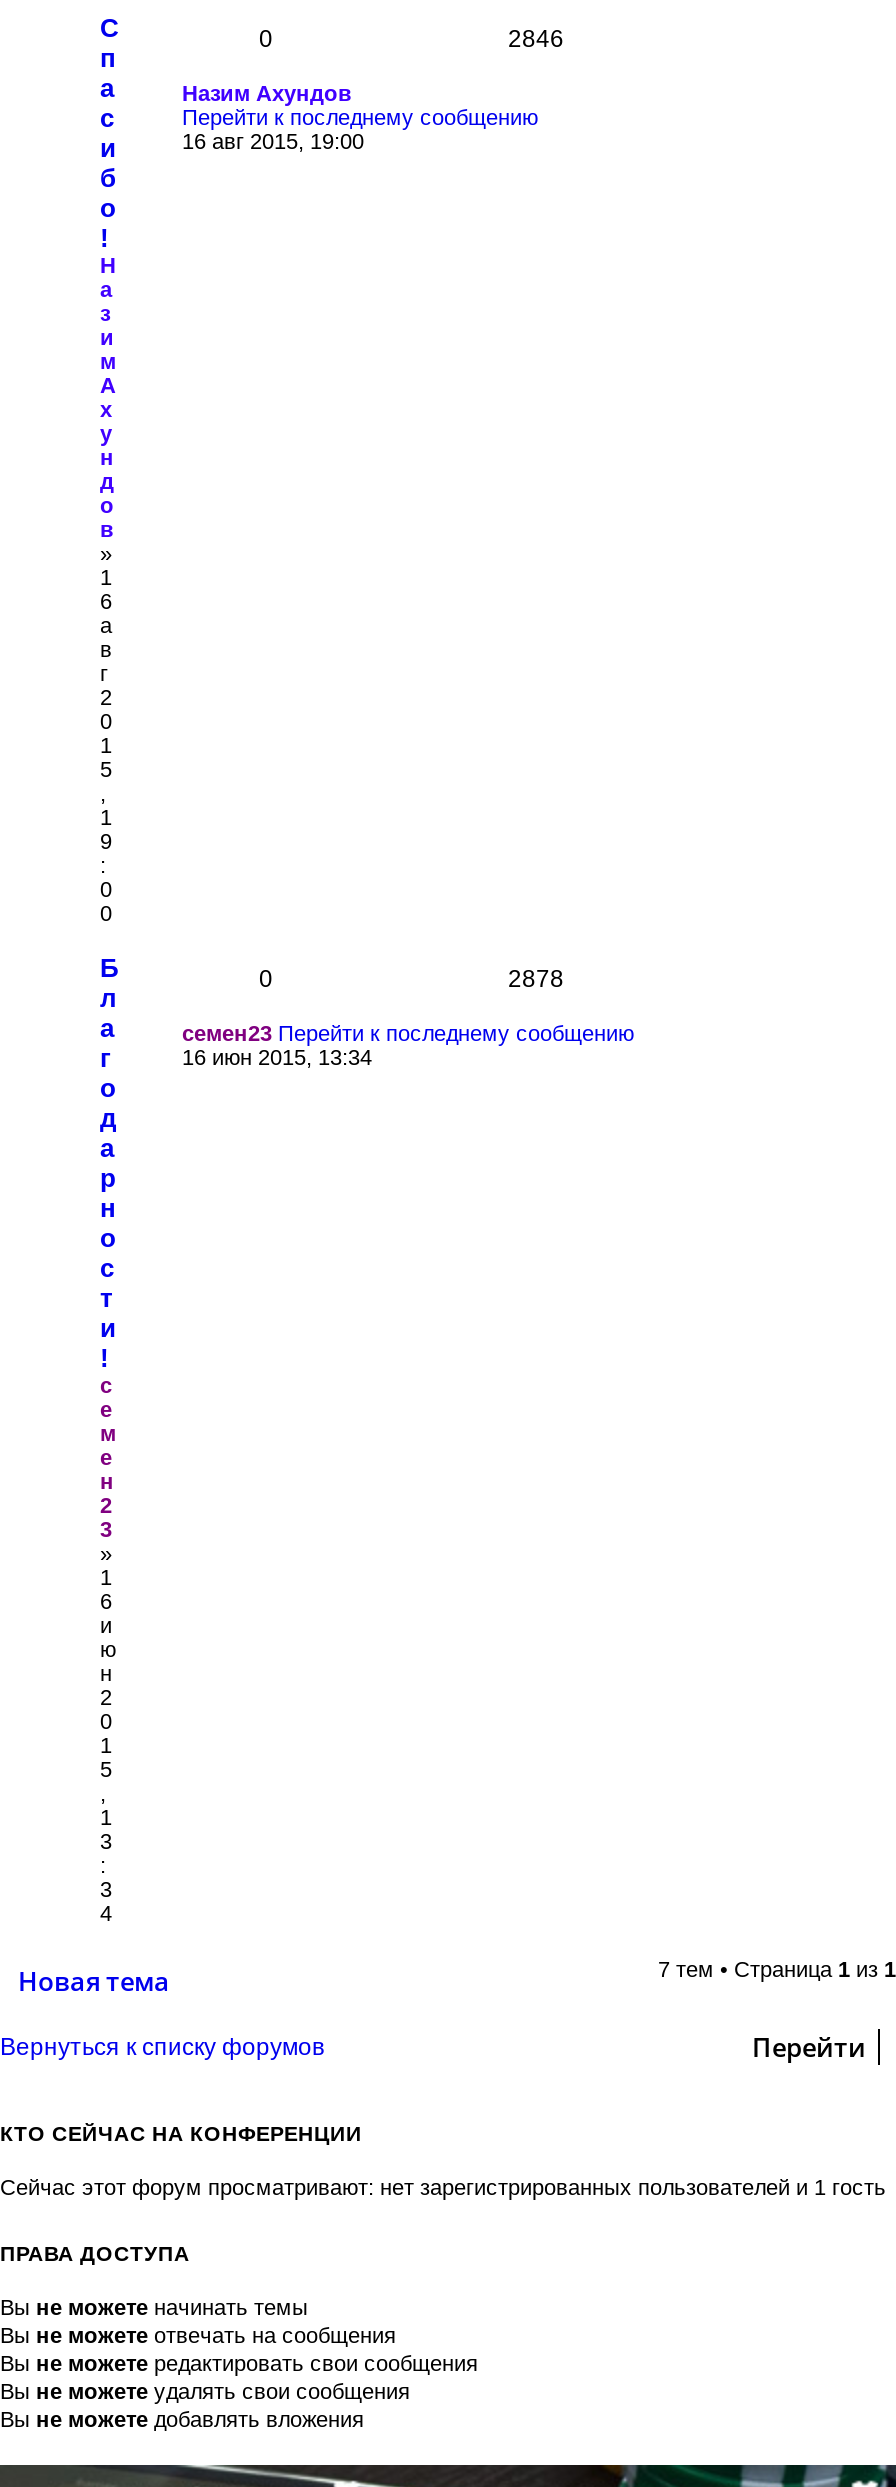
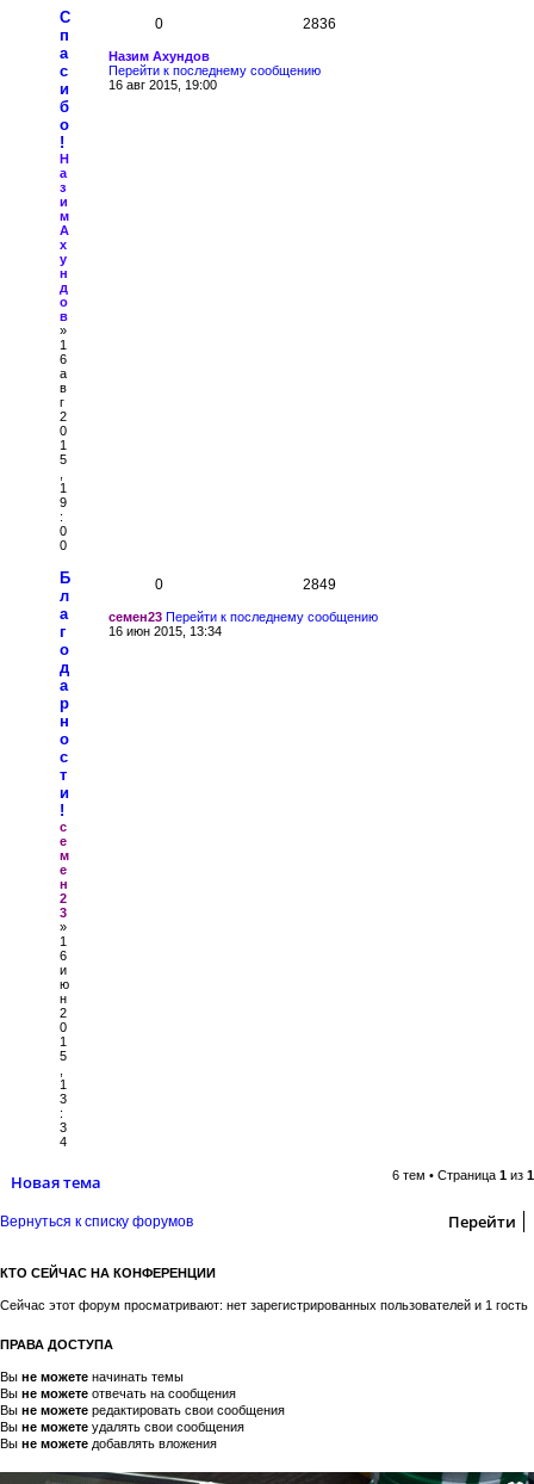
- 2846
+ 2836

- 2878
+ 2849

- 7 тем • Страница 1 из 1
+ 6 тем • Страница 1 из 1
